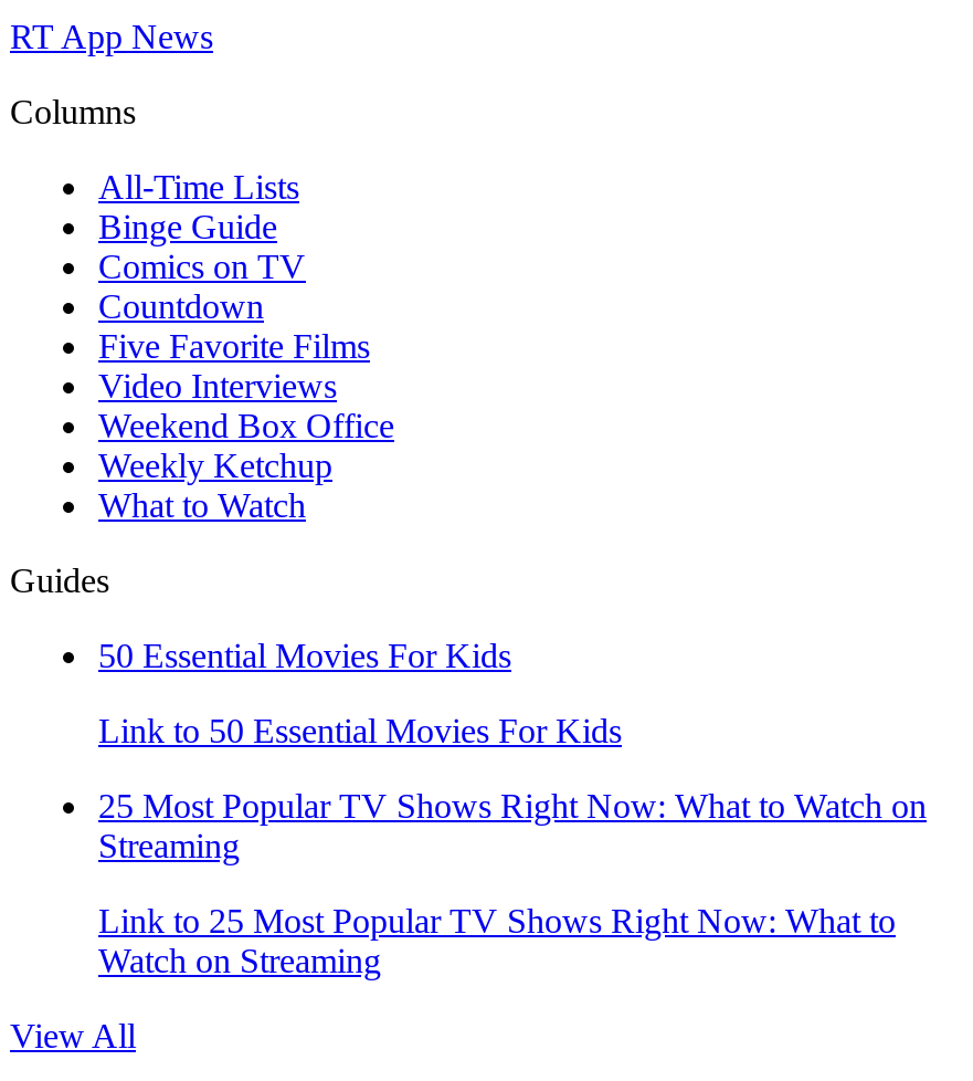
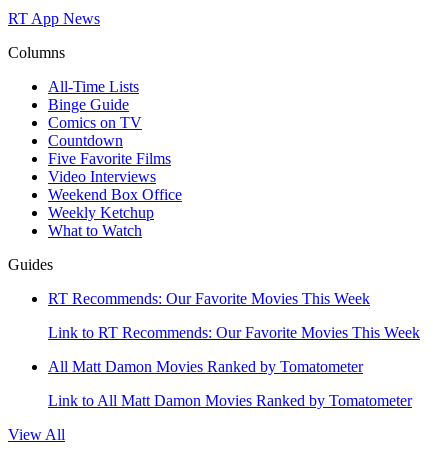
- 50 Essential Movies For Kids
+ RT Recommends: Our Favorite Movies This Week

- Link to 50 Essential Movies For Kids
+ Link to RT Recommends: Our Favorite Movies This Week

- 25 Most Popular TV Shows Right Now: What to Watch on
- Streaming
+ All Matt Damon Movies Ranked by Tomatometer

- Link to 25 Most Popular TV Shows Right Now: What to
- Watch on Streaming
+ Link to All Matt Damon Movies Ranked by Tomatometer
